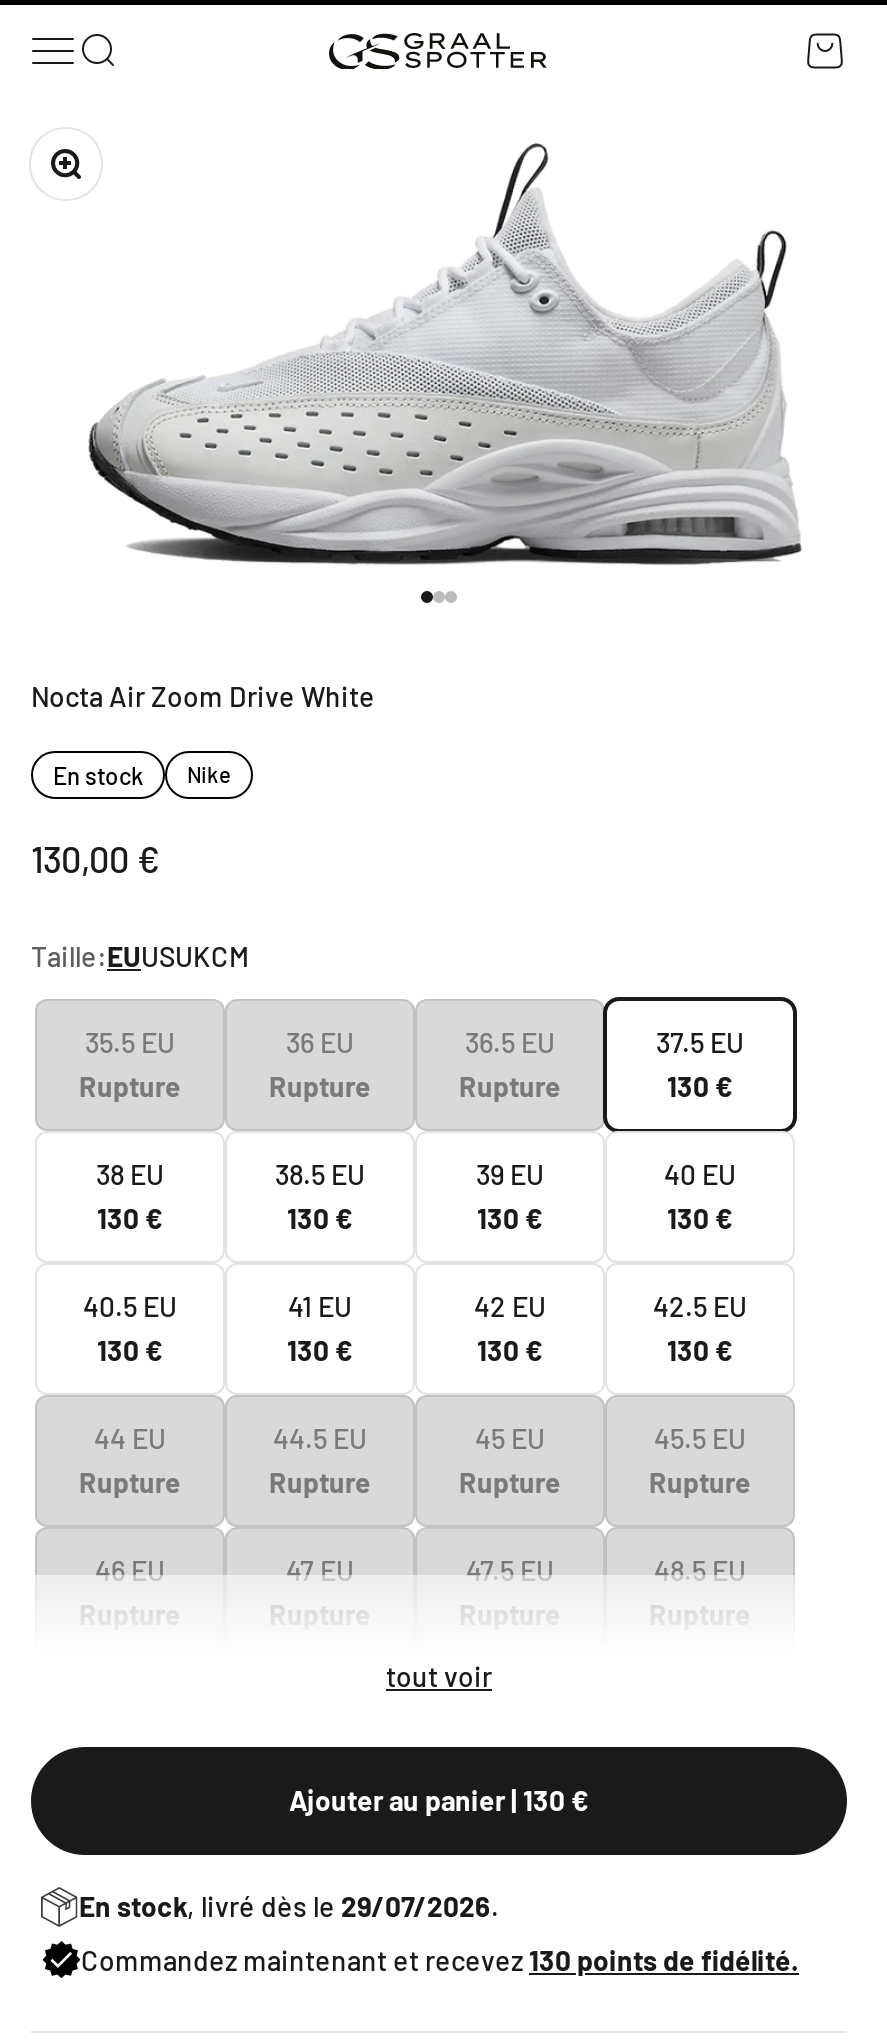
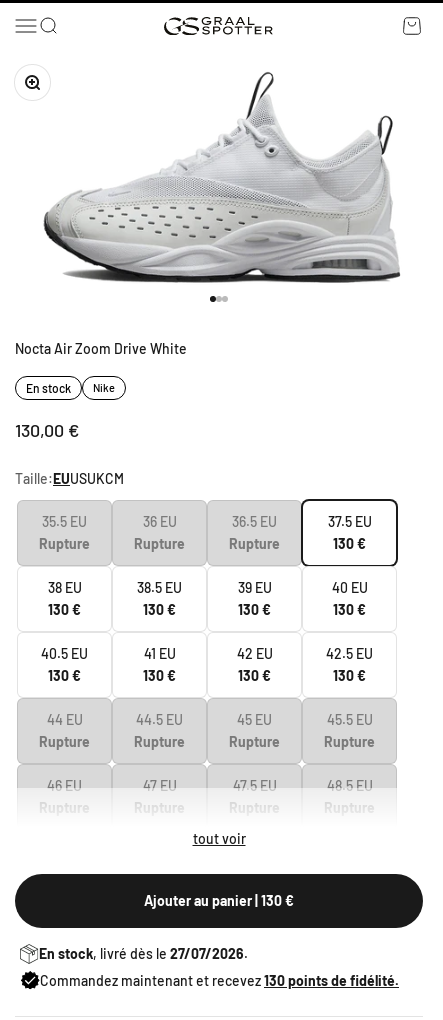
- En stock, livré dès le 29/07/2026.
+ En stock, livré dès le 27/07/2026.
